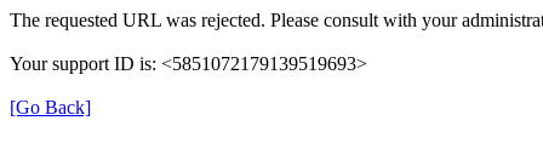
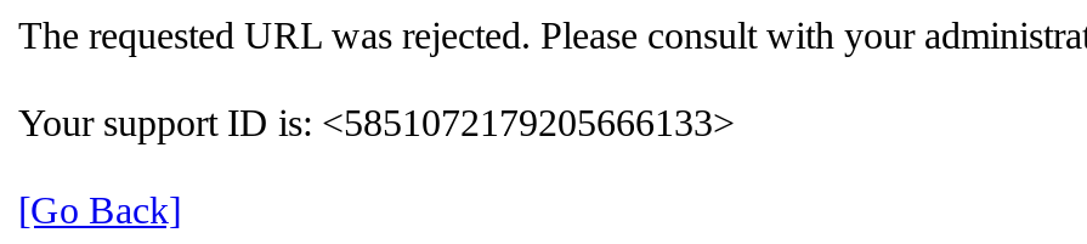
- Your support ID is: <5851072179139519693>
+ Your support ID is: <5851072179205666133>
